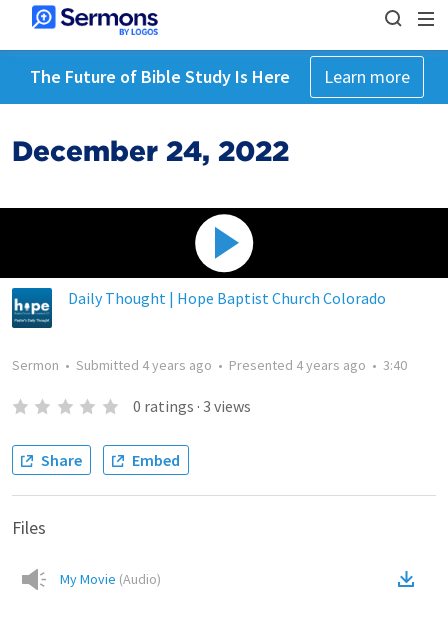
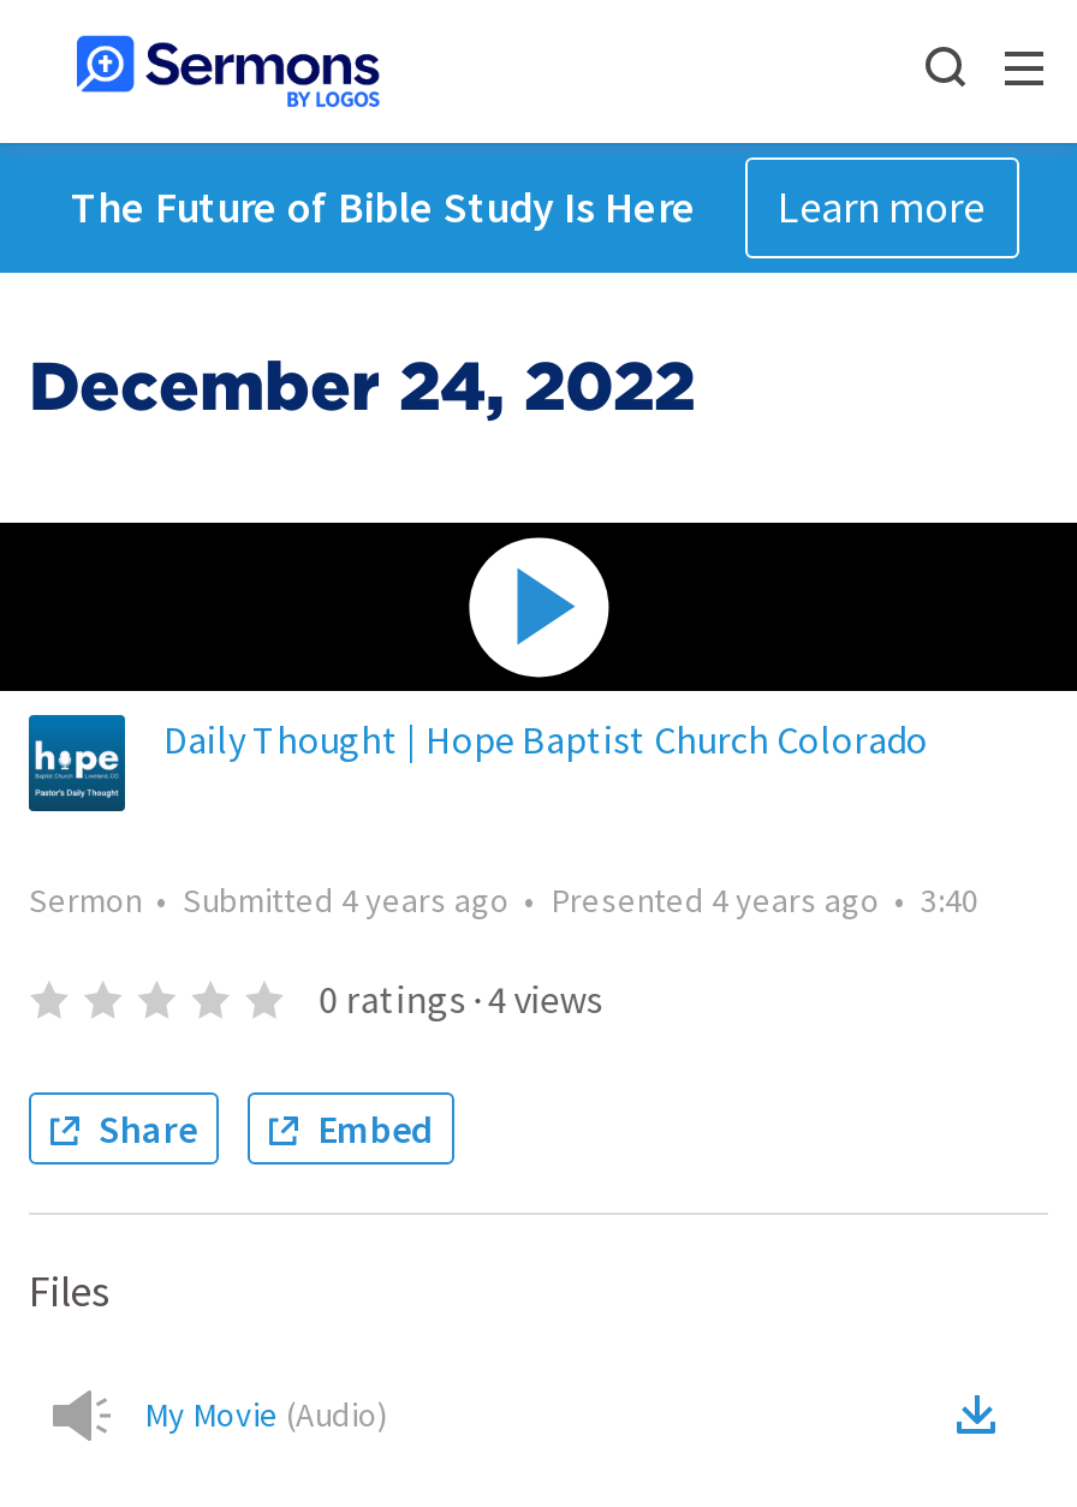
- 0 ratings · 3 views
+ 0 ratings · 4 views
